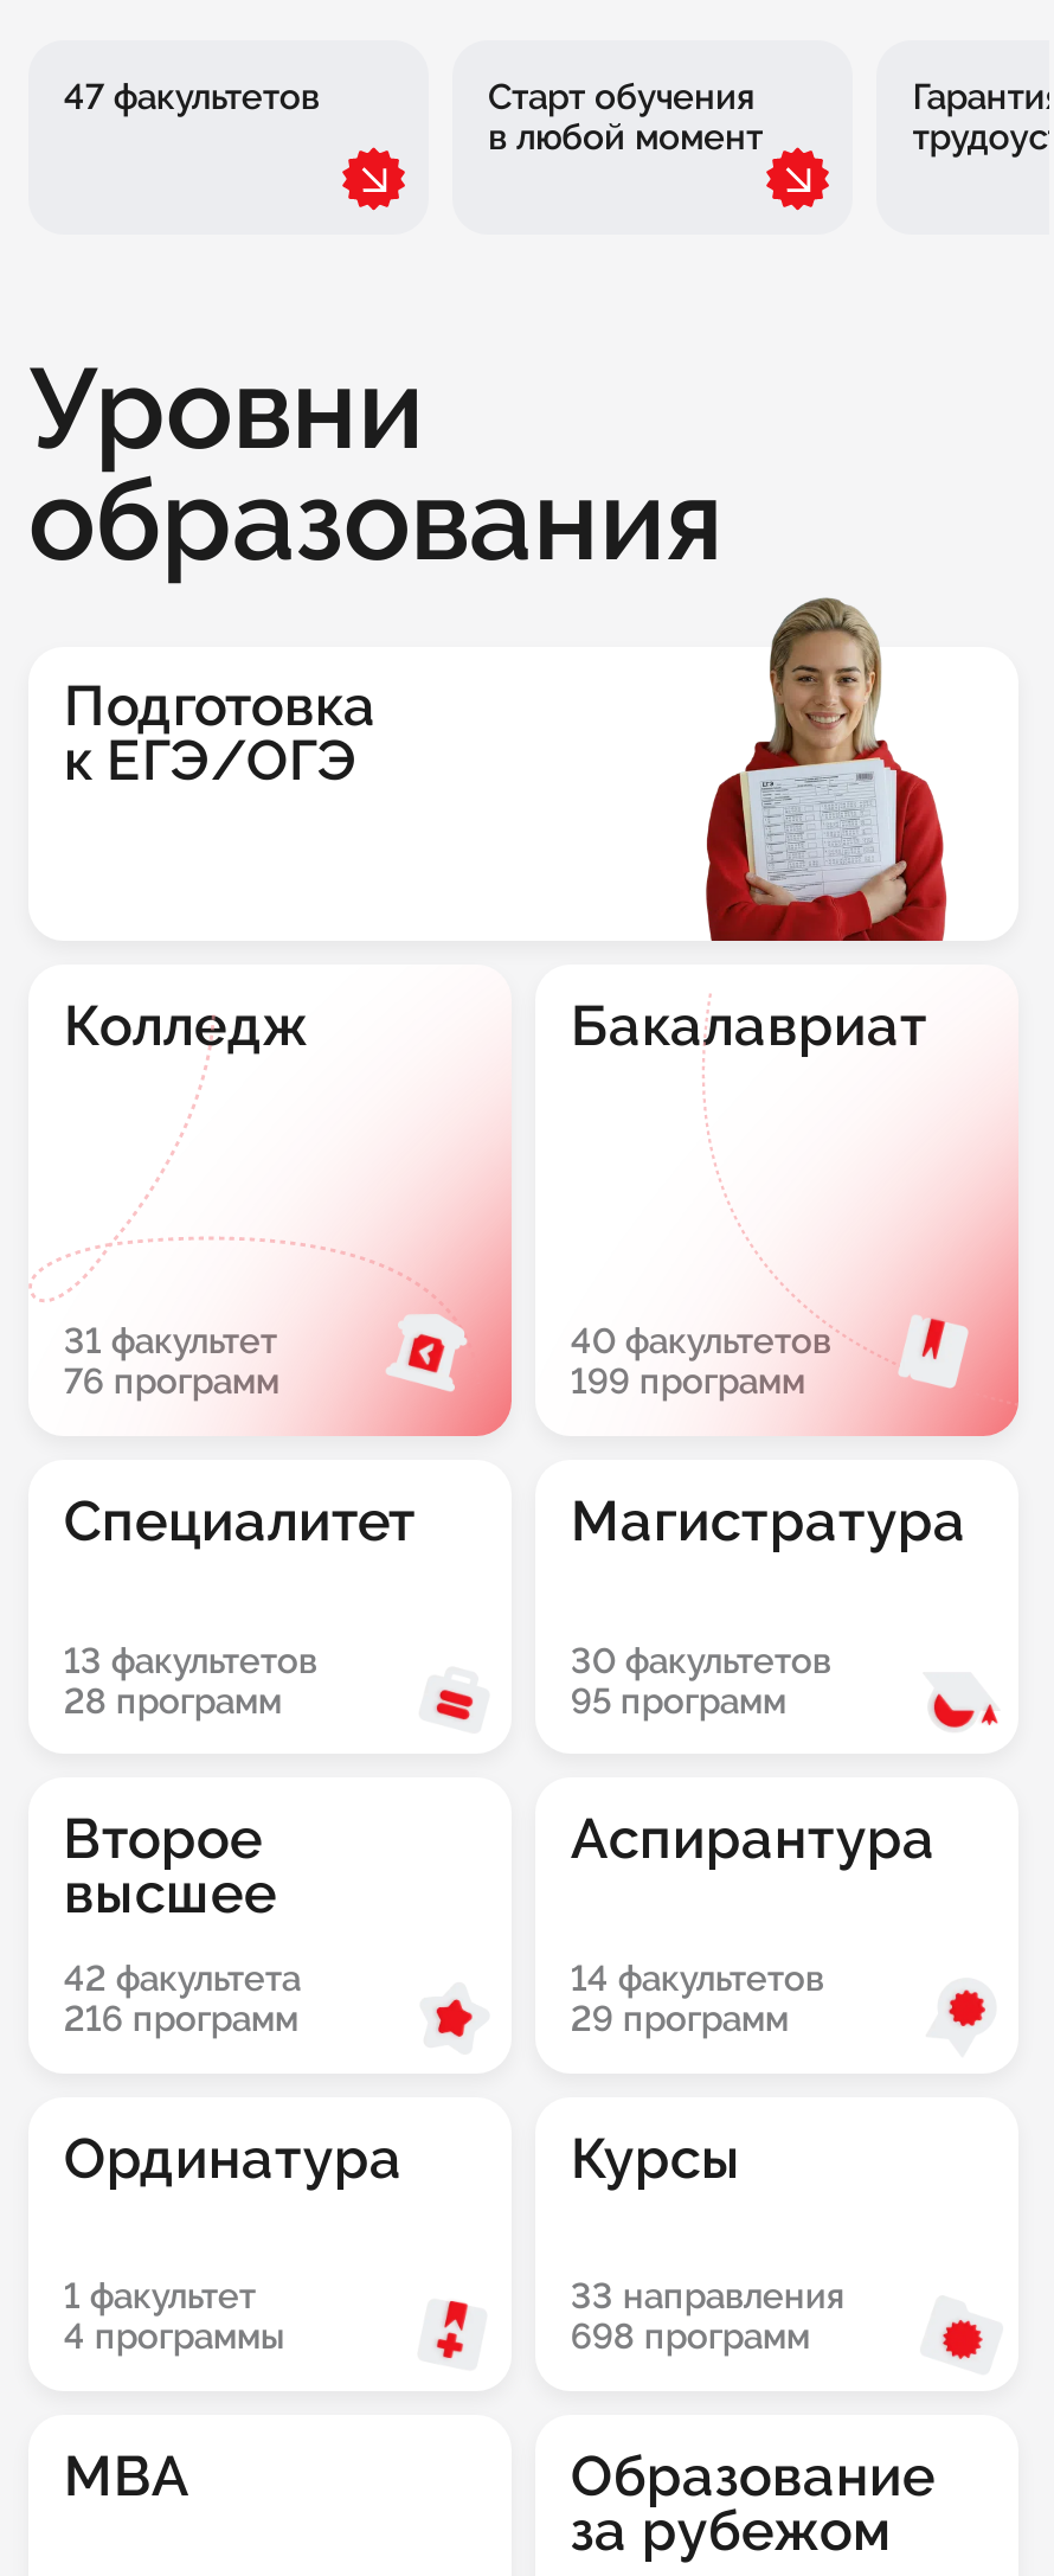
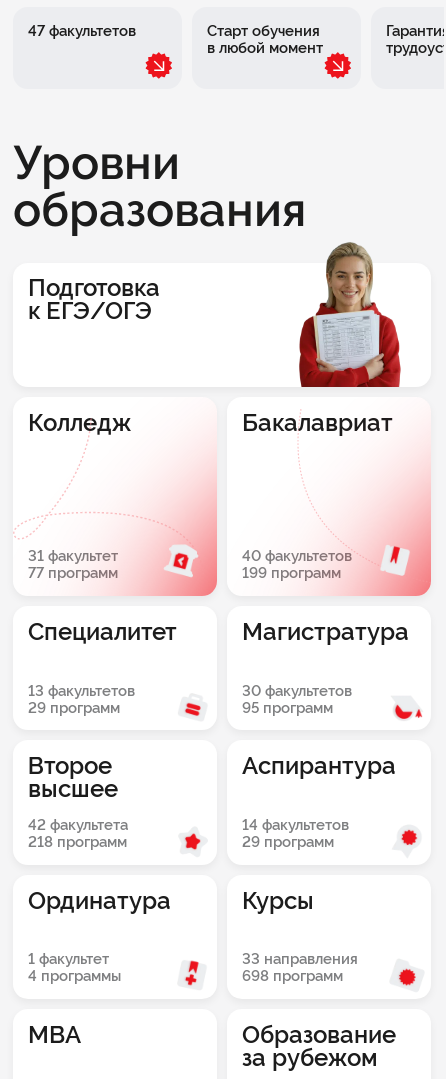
- 76 программ
+ 77 программ

- 28 программ
+ 29 программ

- 216 программ
+ 218 программ
